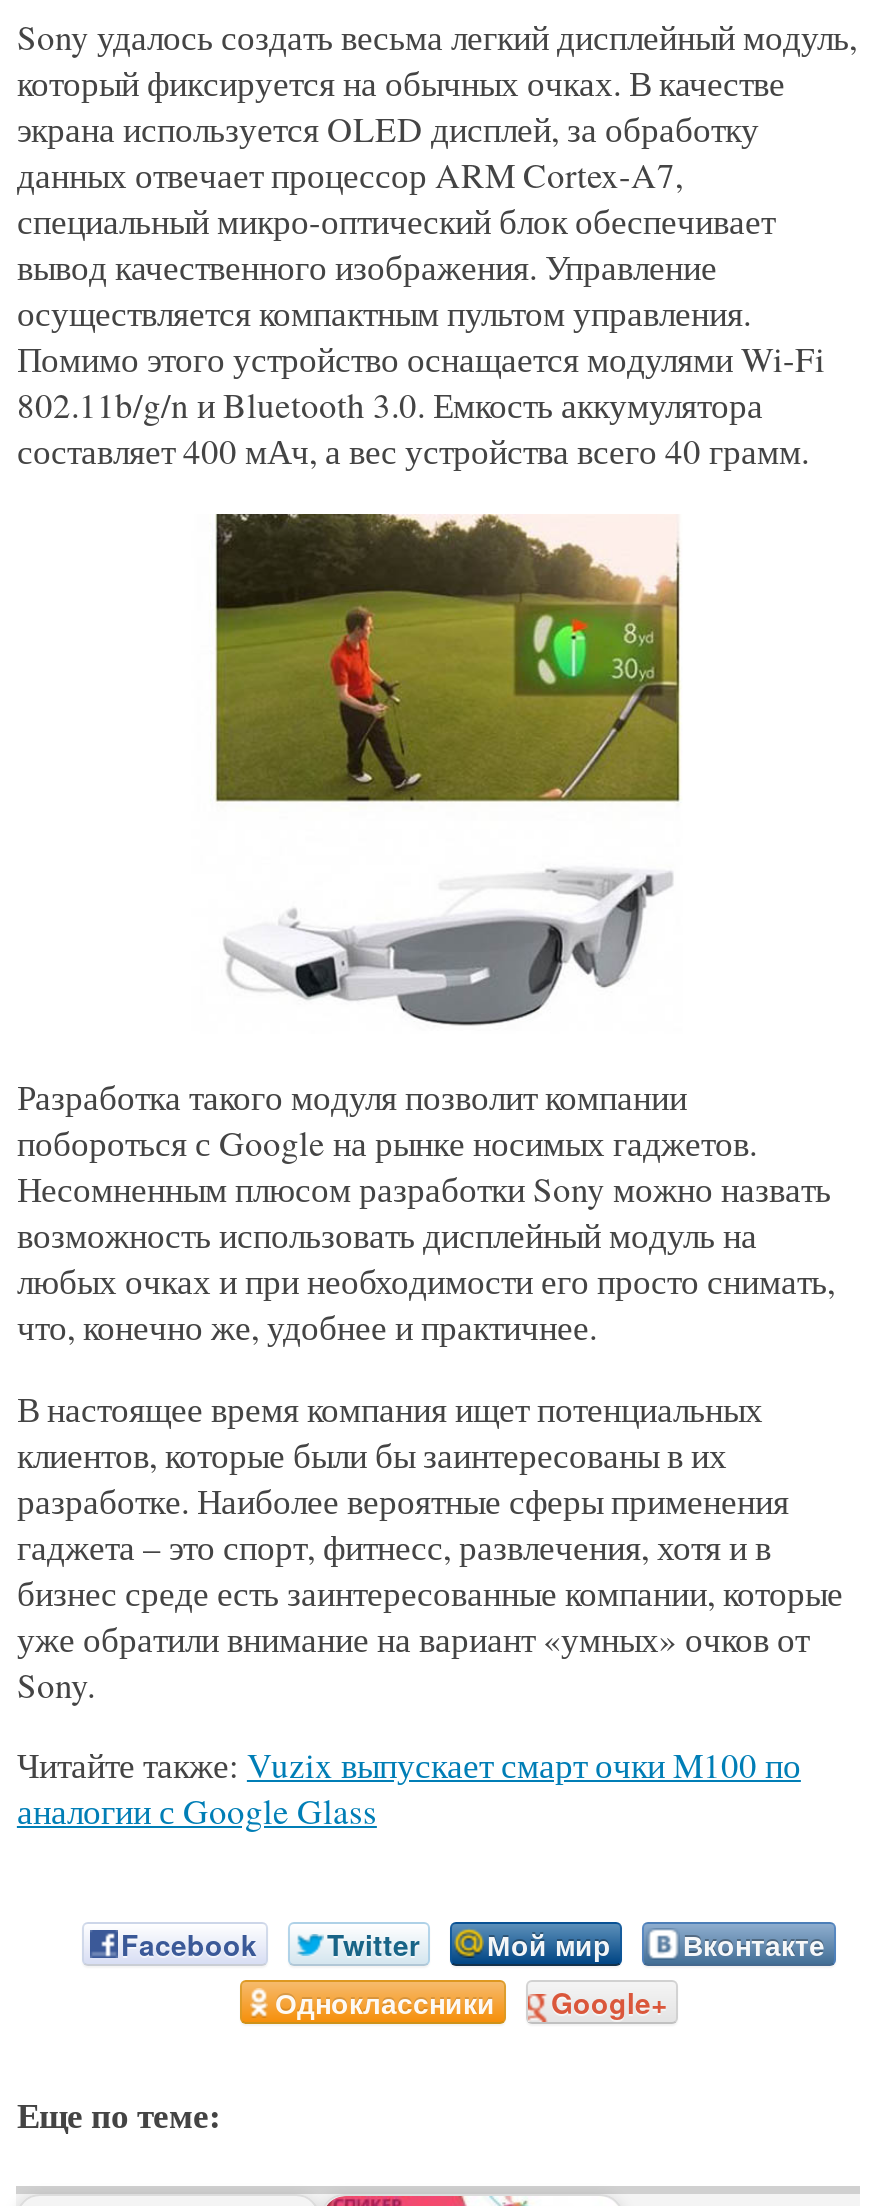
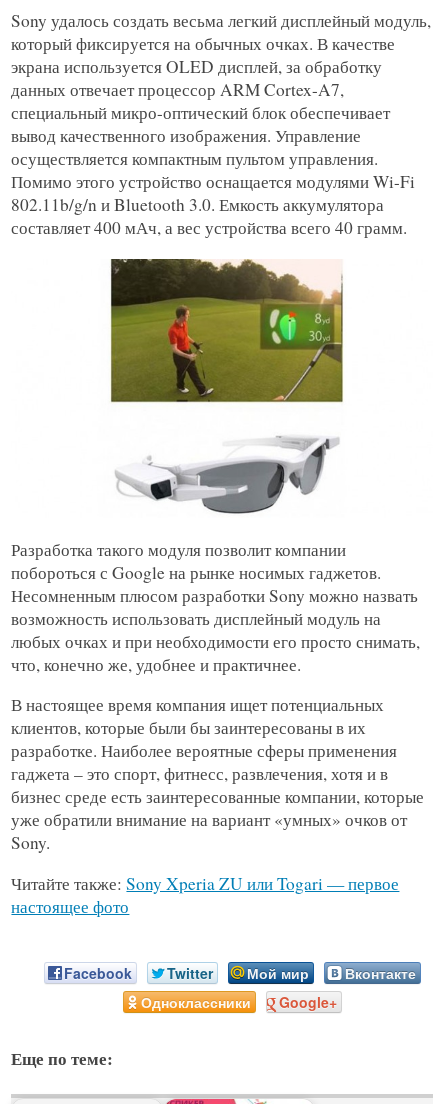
- Читайте также: Vuzix выпускает смарт очки M100 по
- аналогии с Google Glass
+ Читайте также: Sony Xperia ZU или Togari — первое
+ настоящее фото
